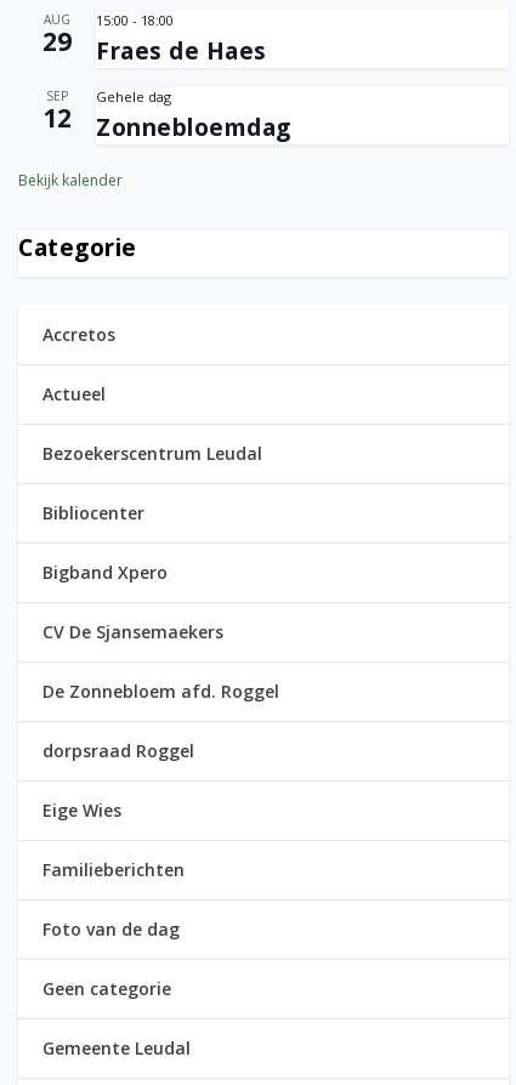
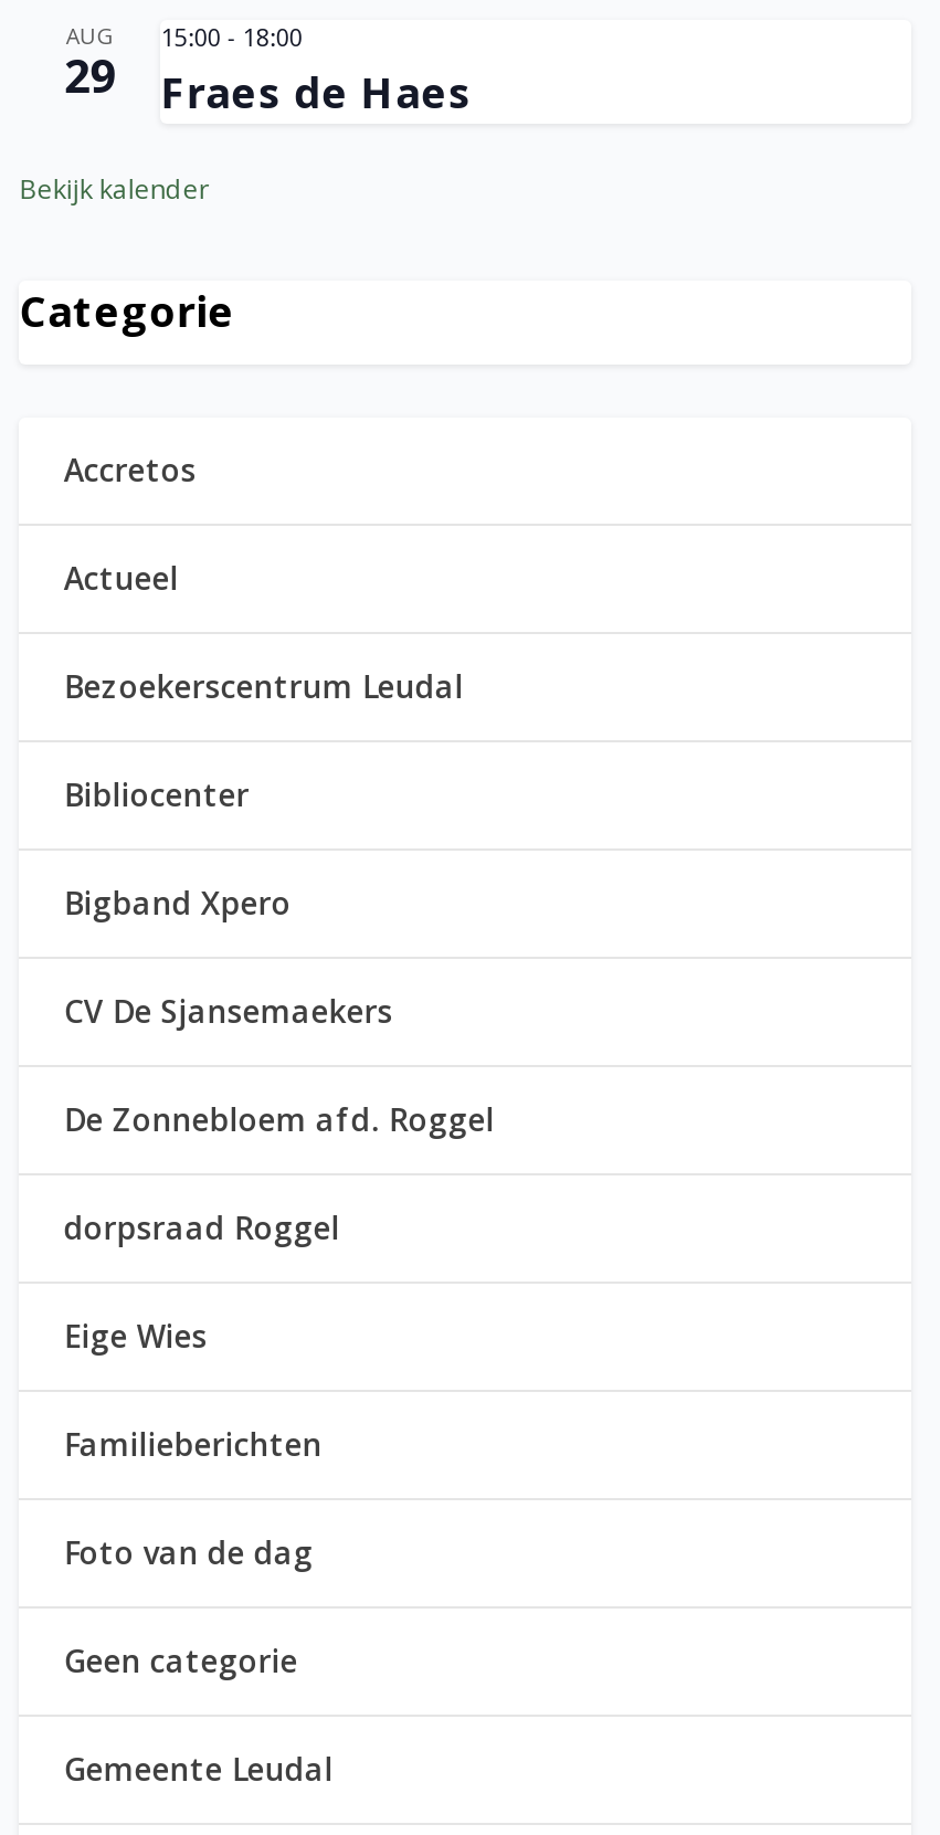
- SEP
- 12

- Gehele dag
- Zonnebloemdag
